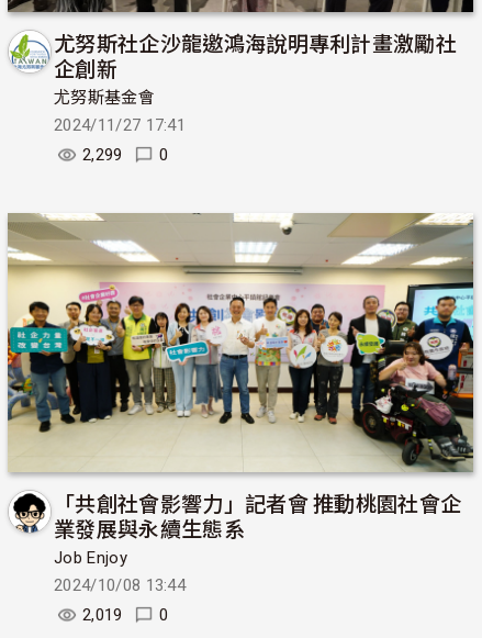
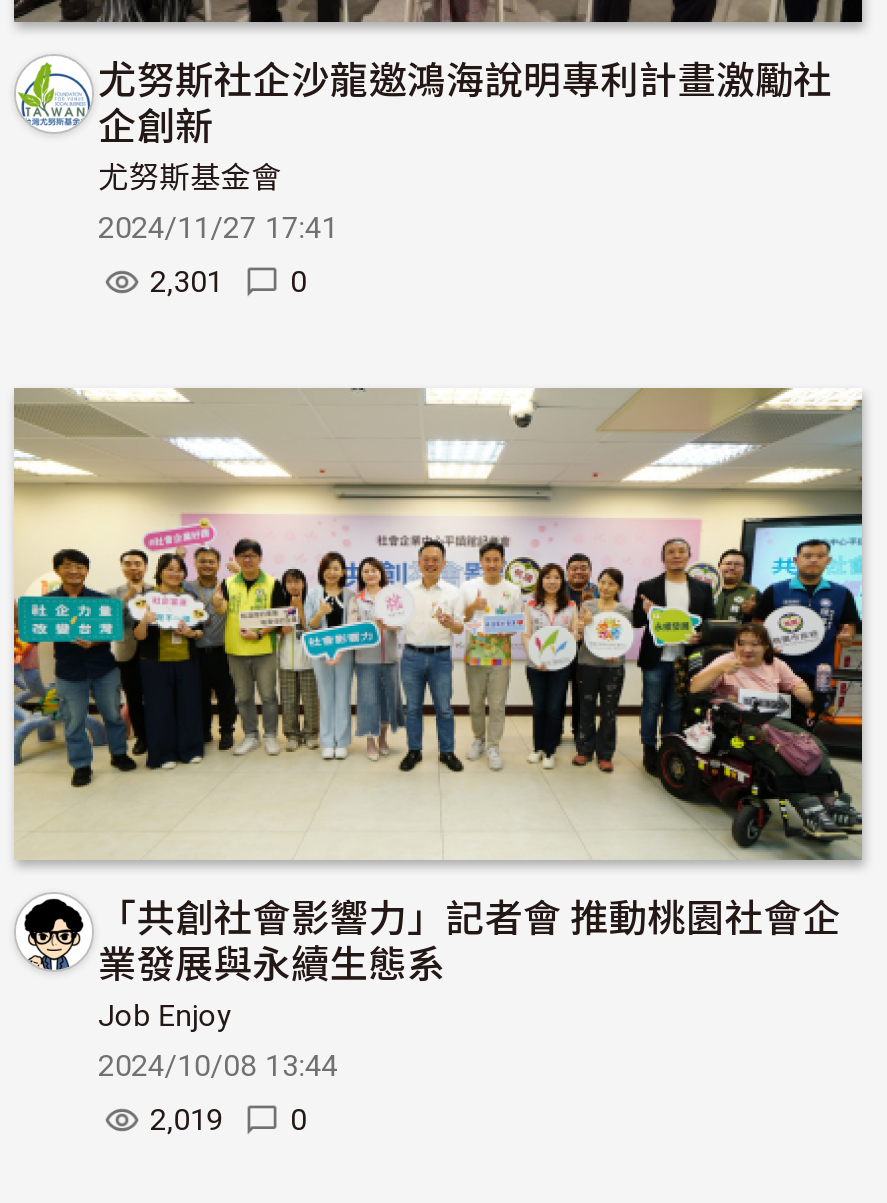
- 2,299 0
+ 2,301 0
